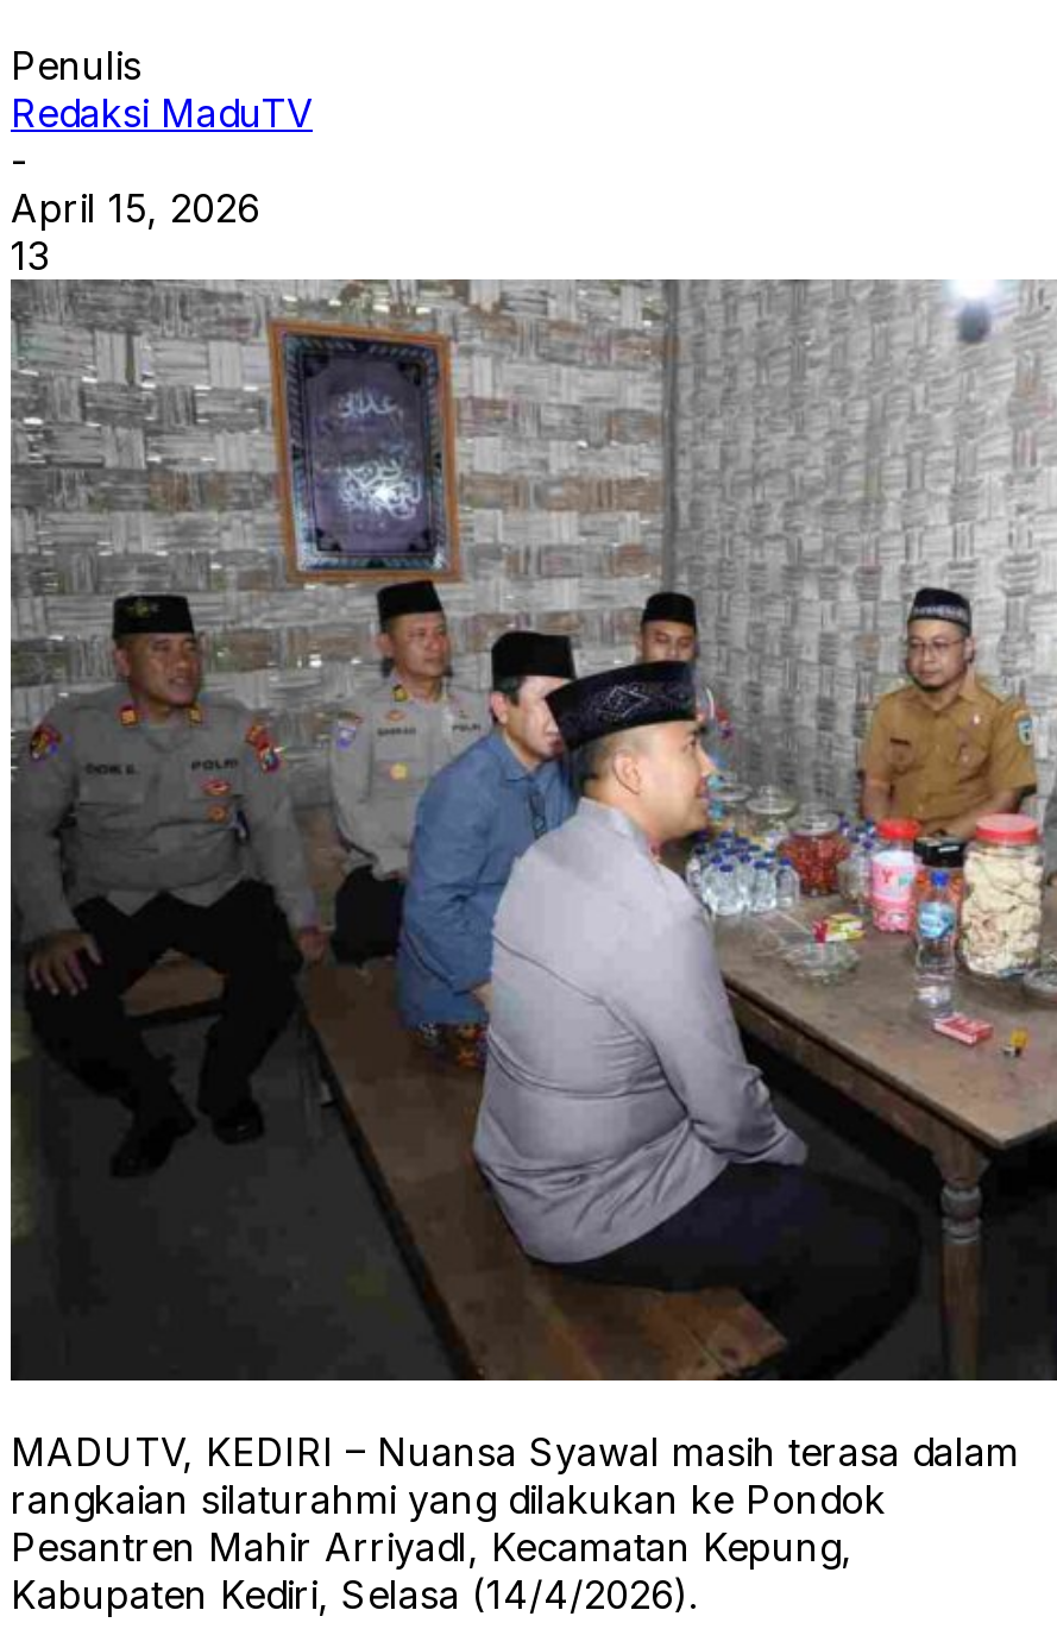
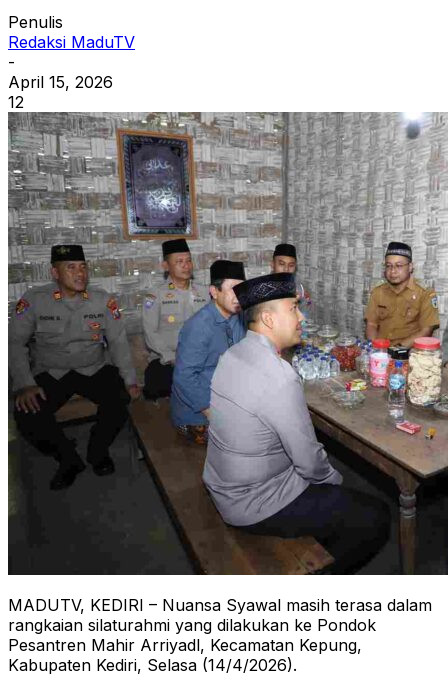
- 13
+ 12
